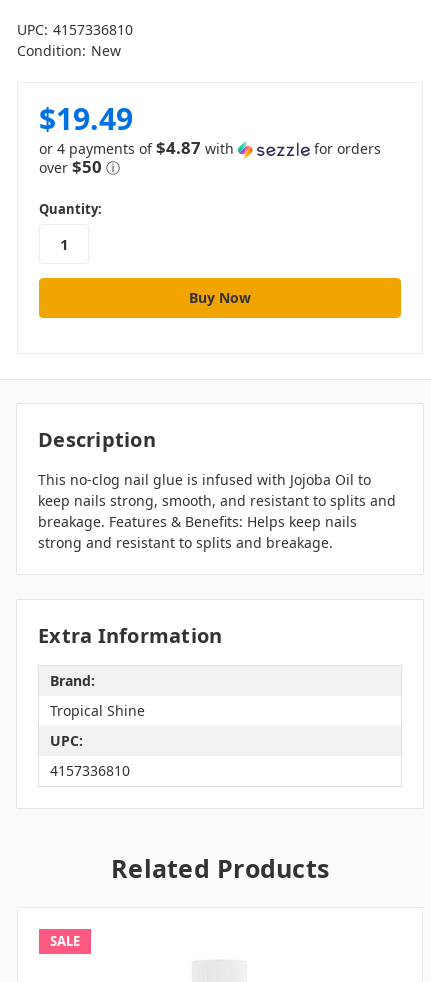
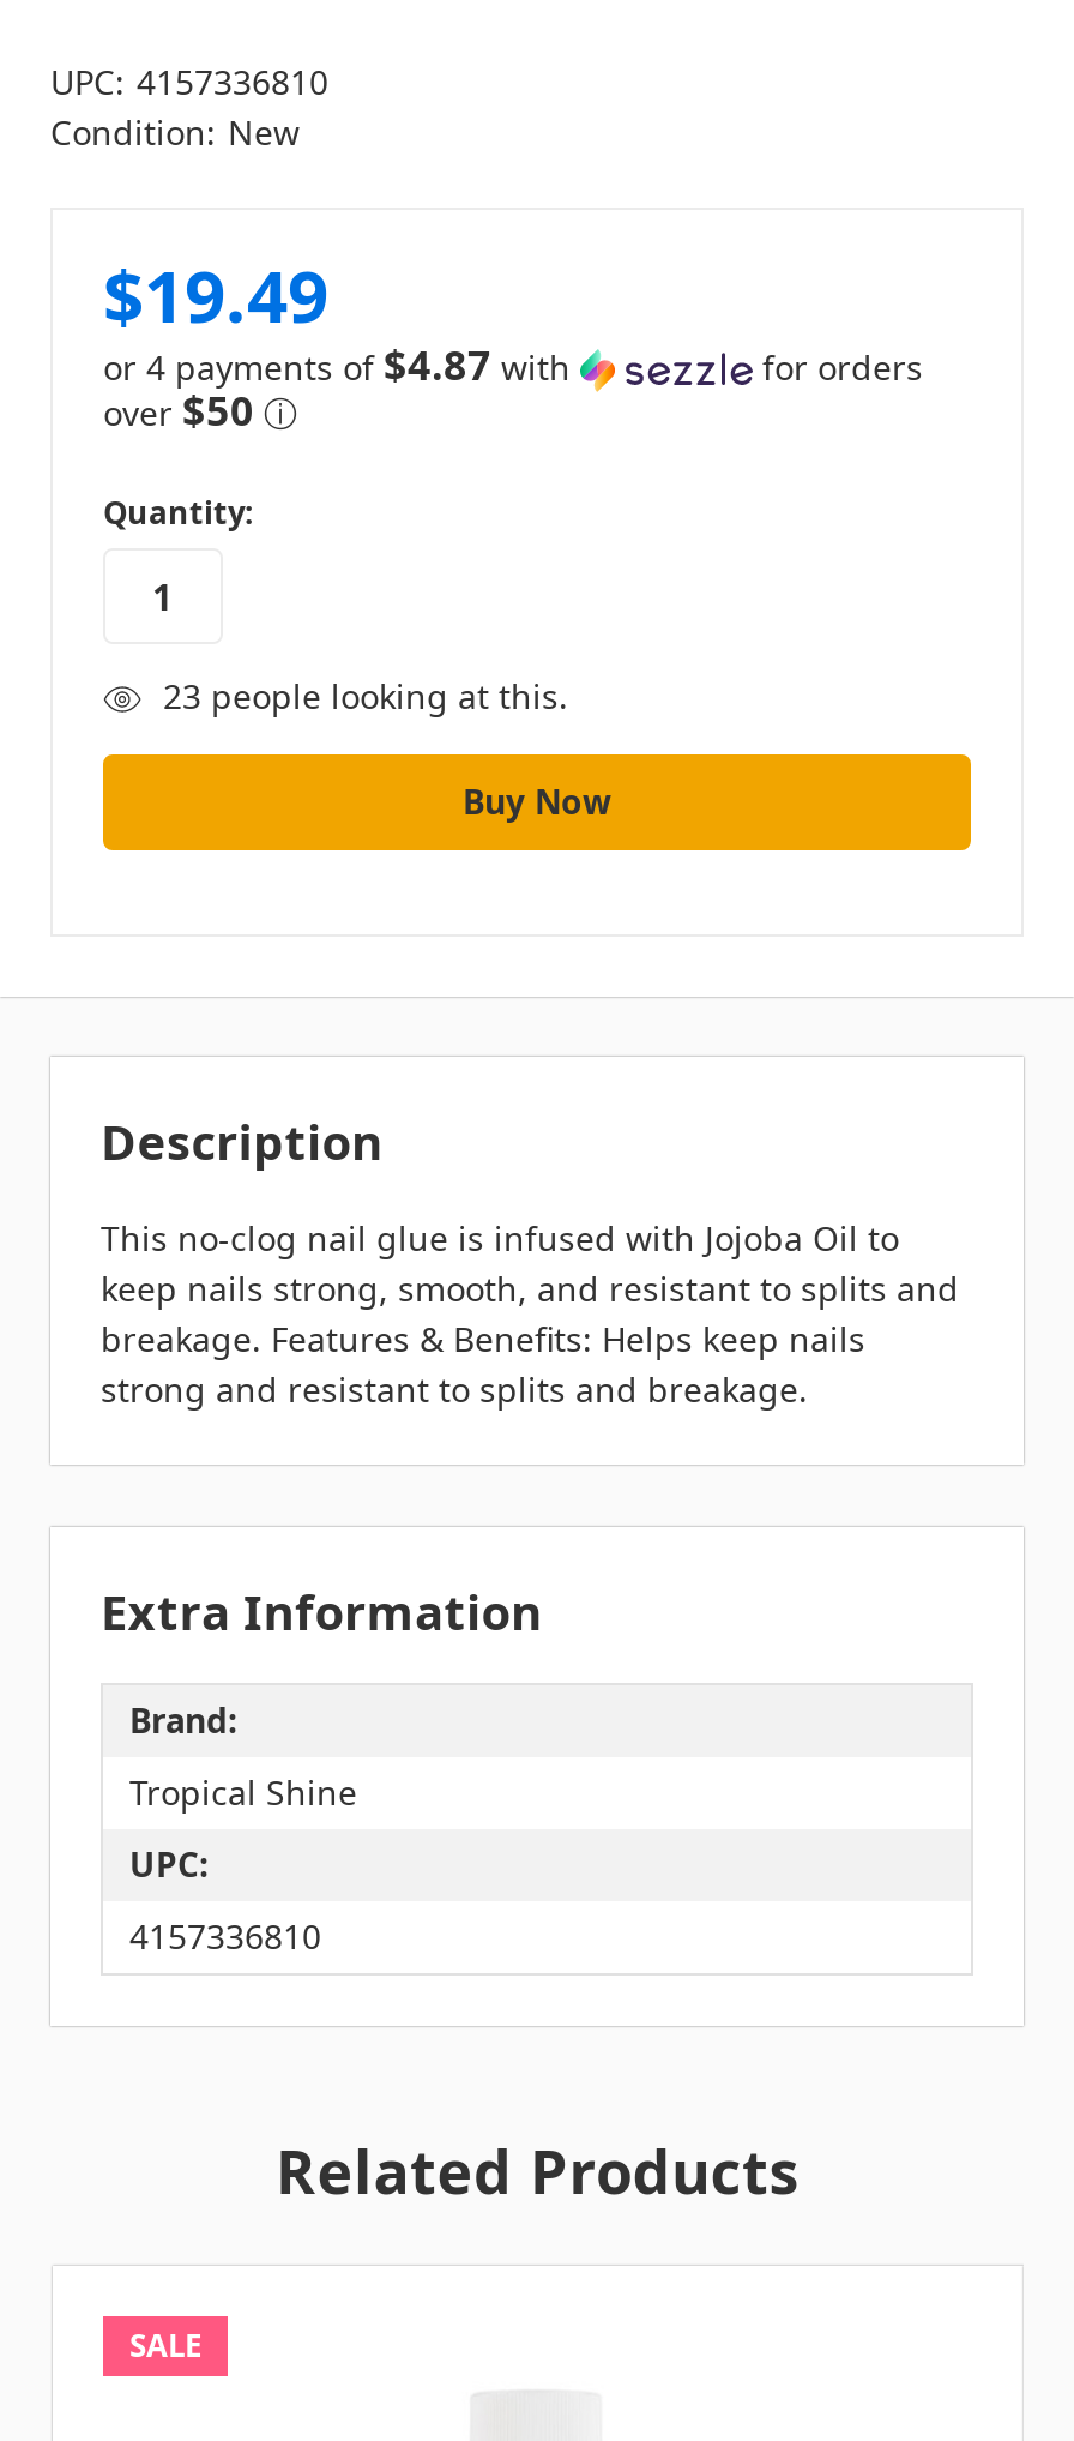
+ 23 people looking at this.
